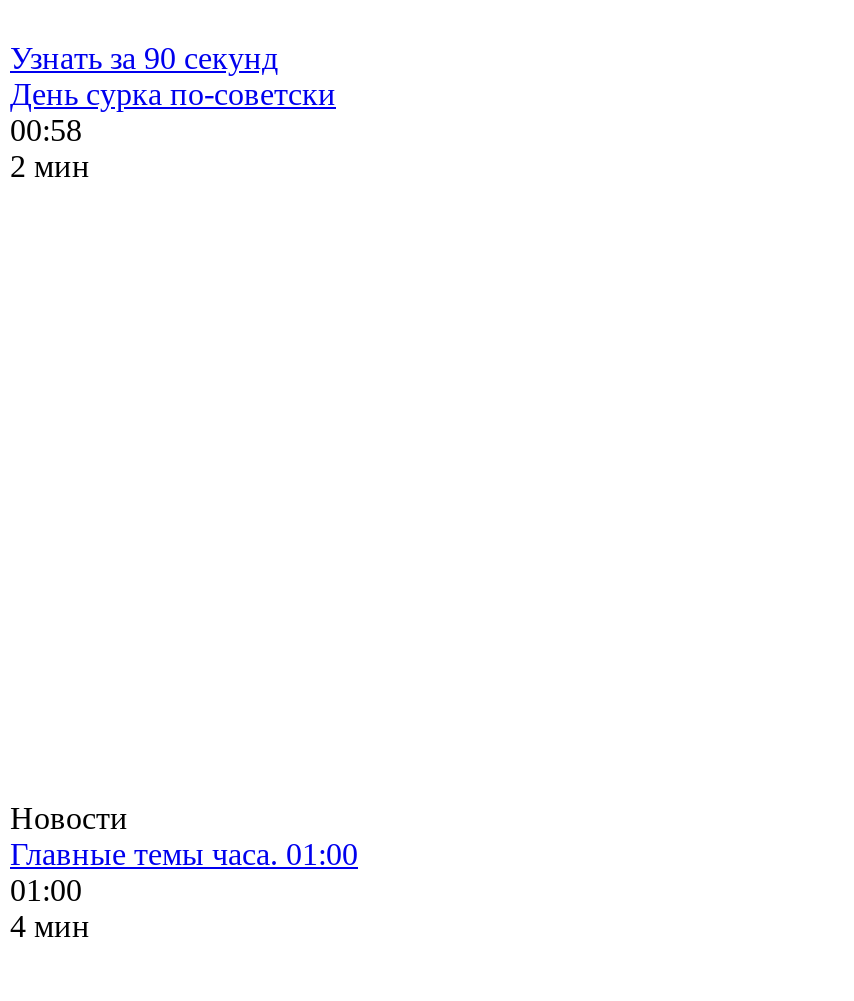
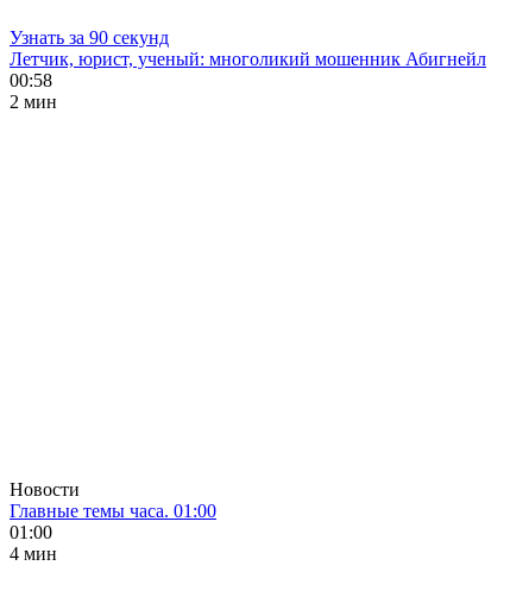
- День сурка по-советски
+ Летчик, юрист, ученый: многоликий мошенник Абигнейл
